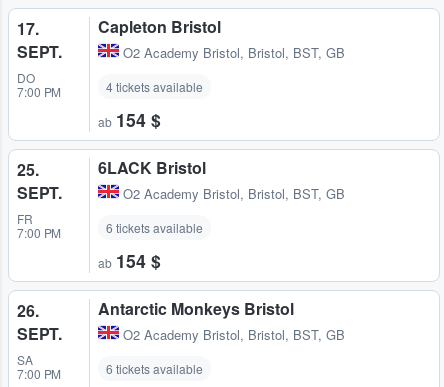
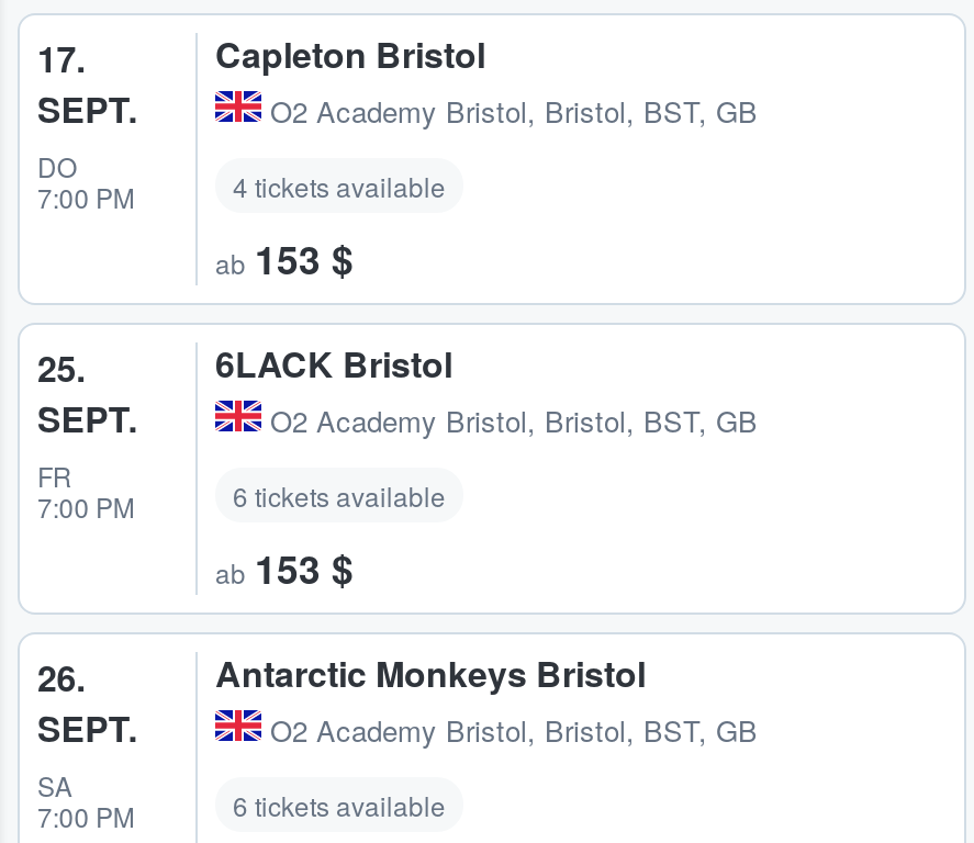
- ab 154 $
+ ab 153 $

- ab 154 $
+ ab 153 $
